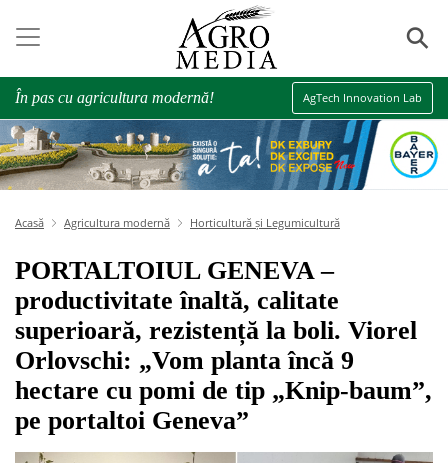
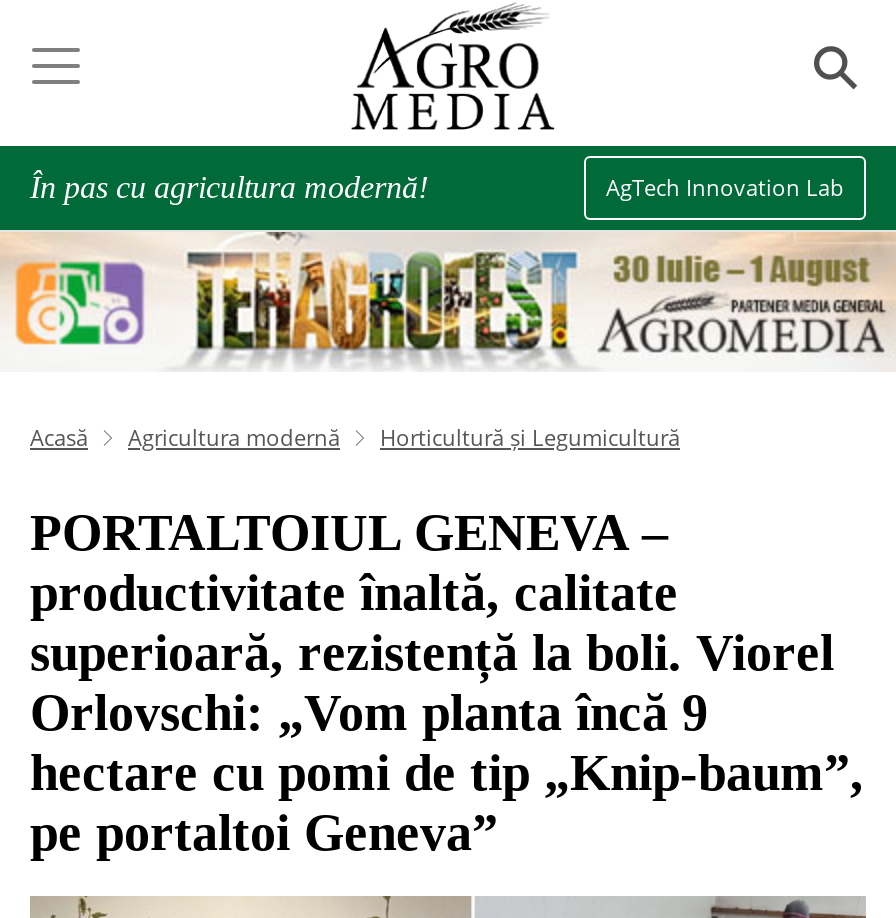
- [image]
+ [image]
